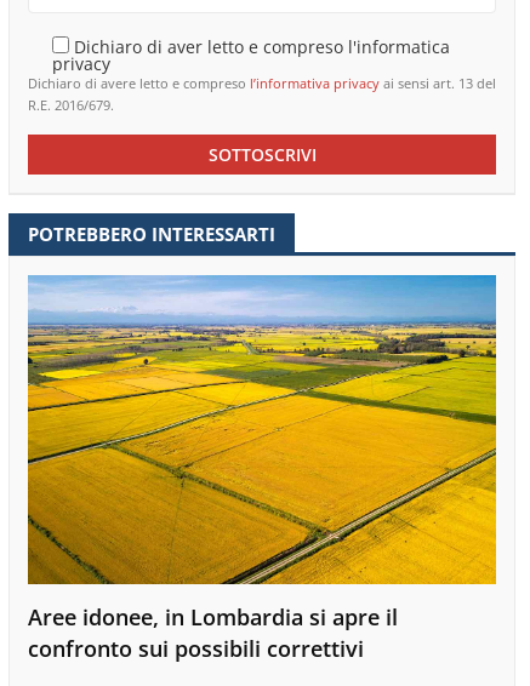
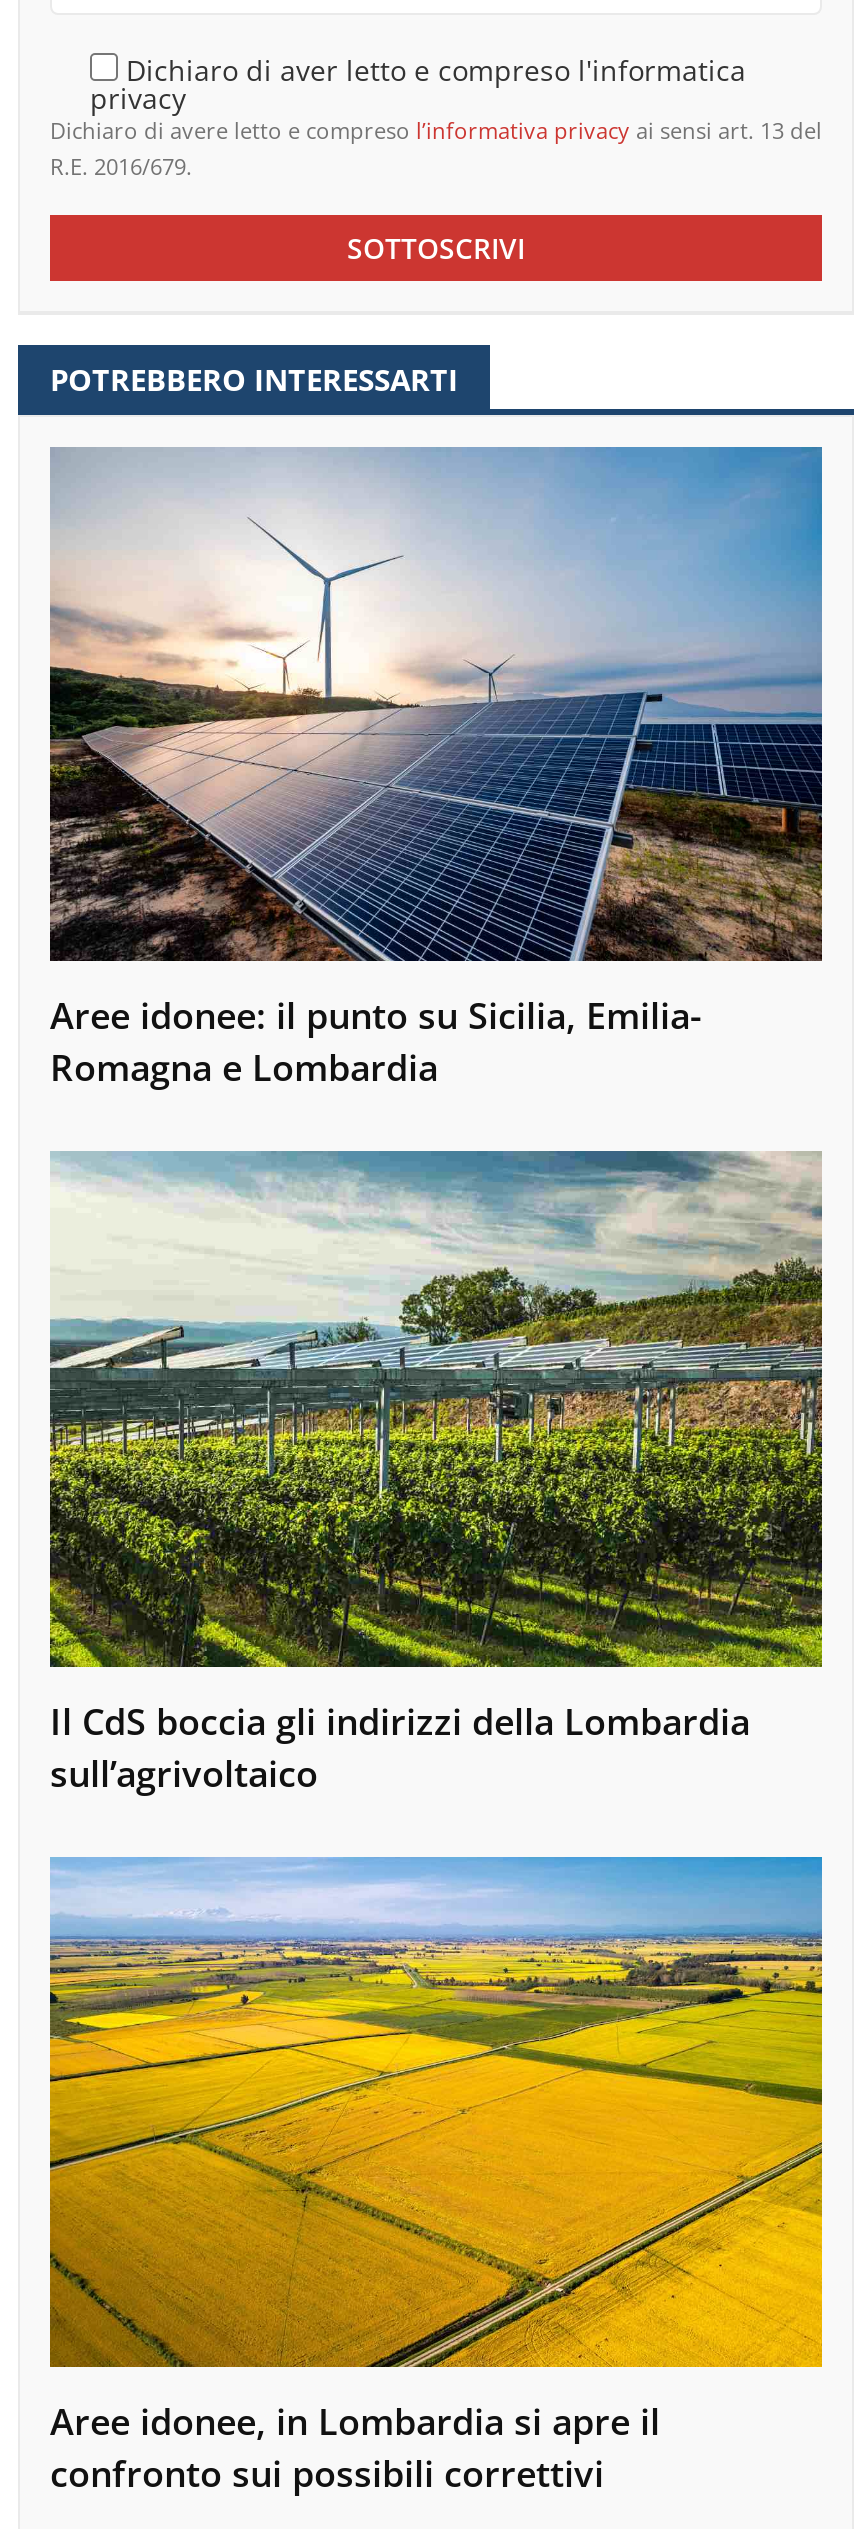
+ [image]
+ Aree idonee: il punto su Sicilia, Emilia-
+ Romagna e Lombardia

+ [image]
+ Il CdS boccia gli indirizzi della Lombardia
+ sull’agrivoltaico
